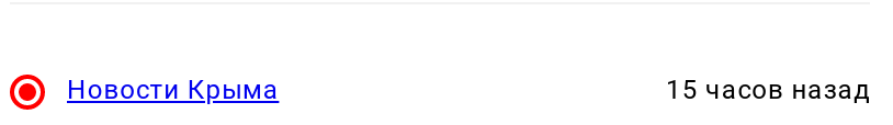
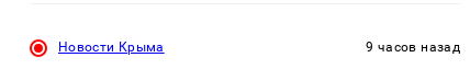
- 15 часов назад
+ 9 часов назад
